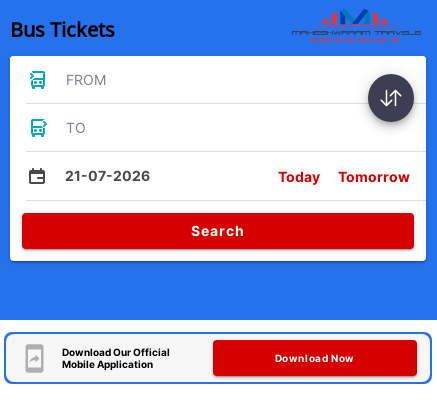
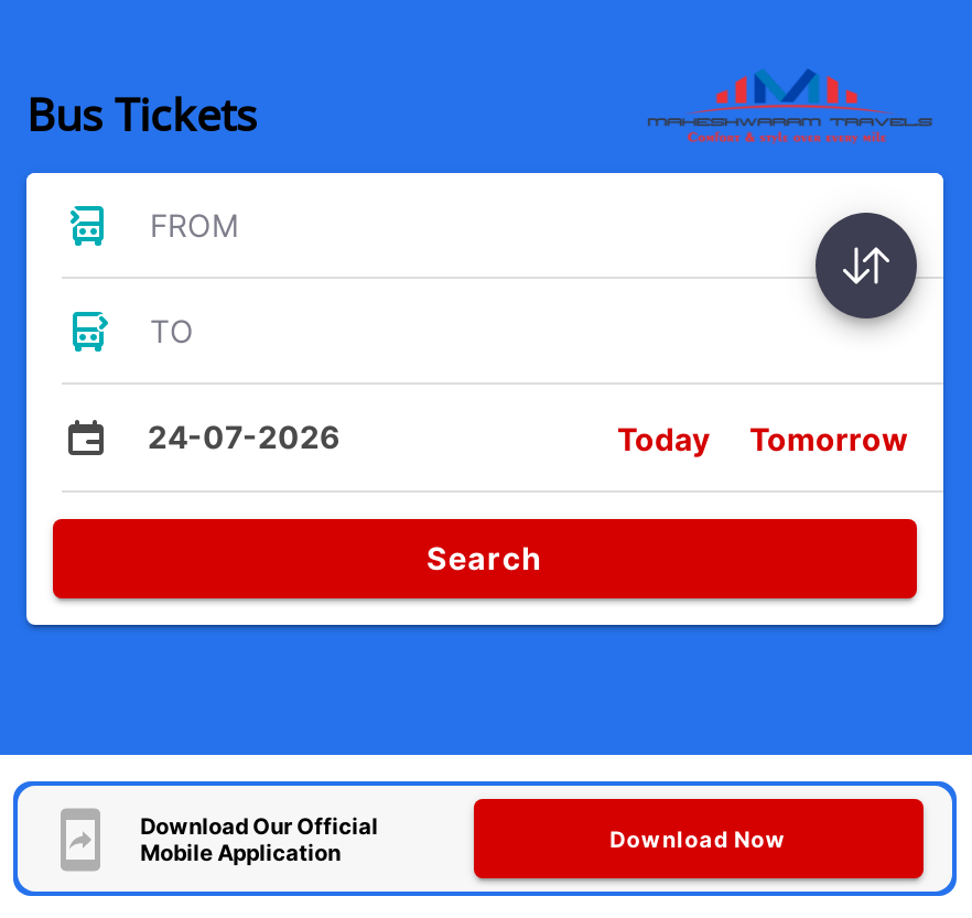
- 21-07-2026
+ 24-07-2026
